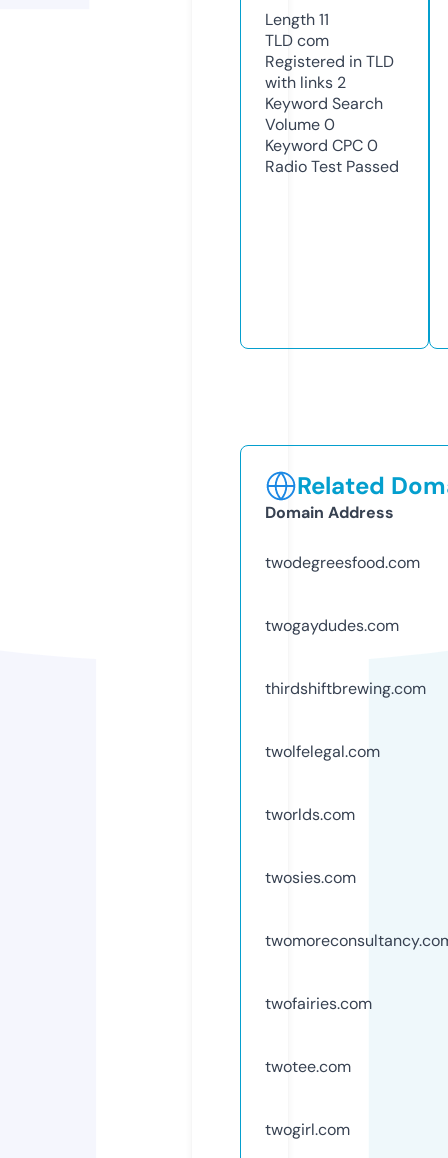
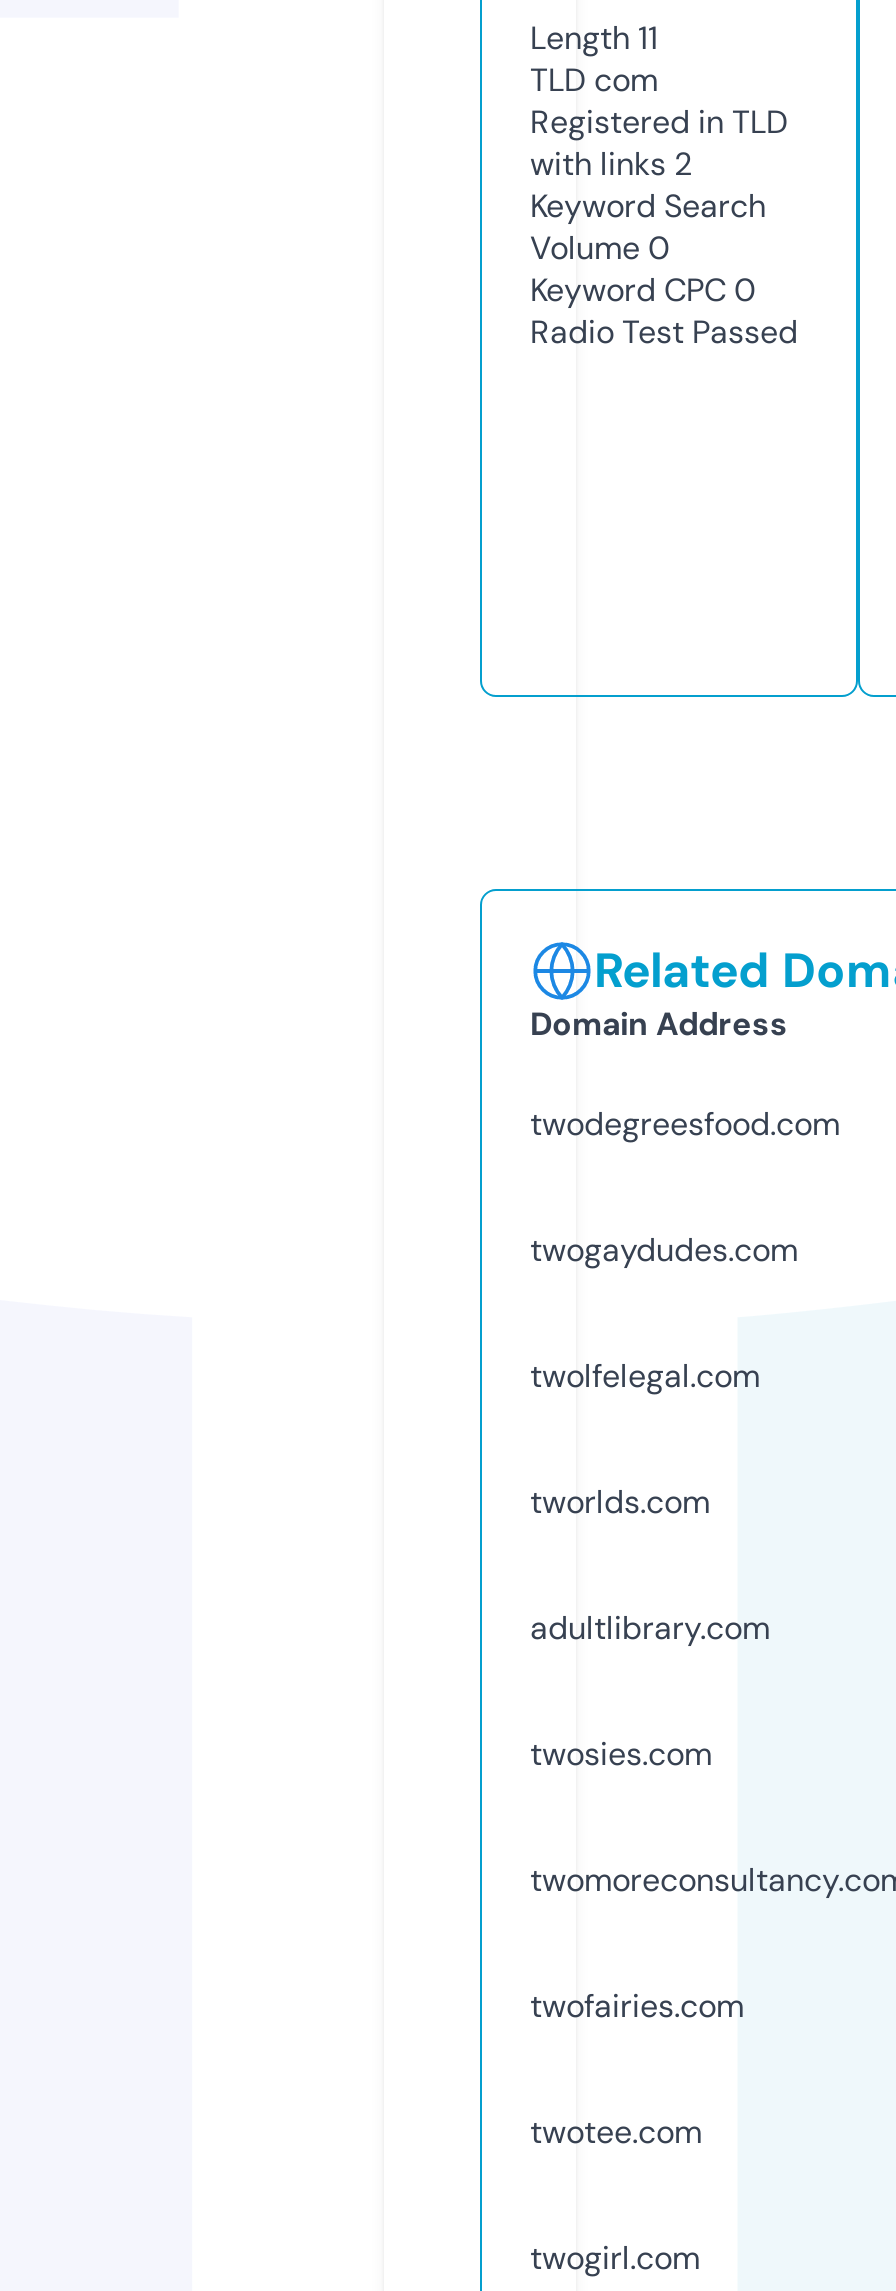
- thirdshiftbrewing.com

moved up: twolfelegal.com | tworlds.com

+ adultlibrary.com
